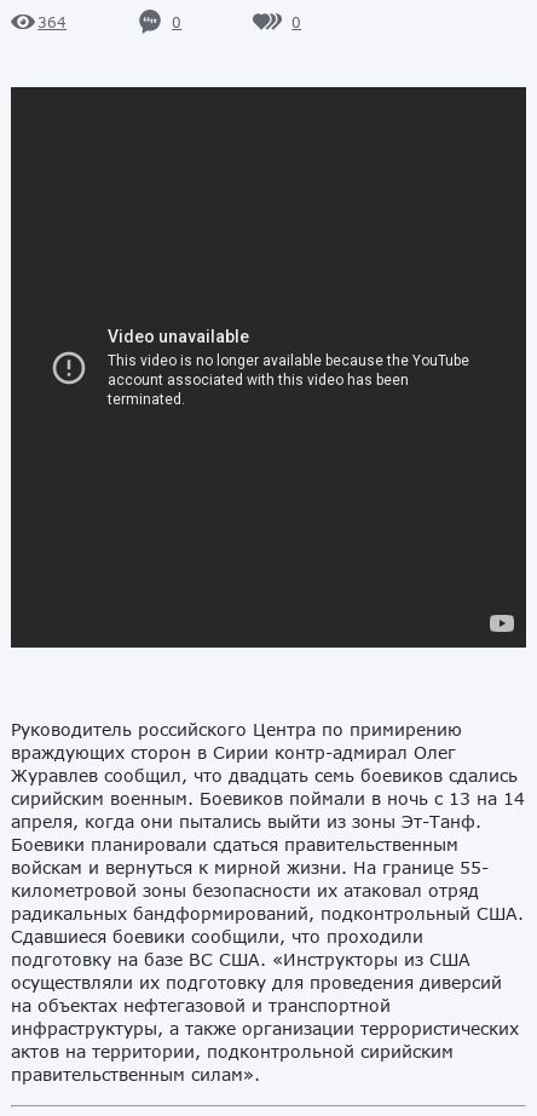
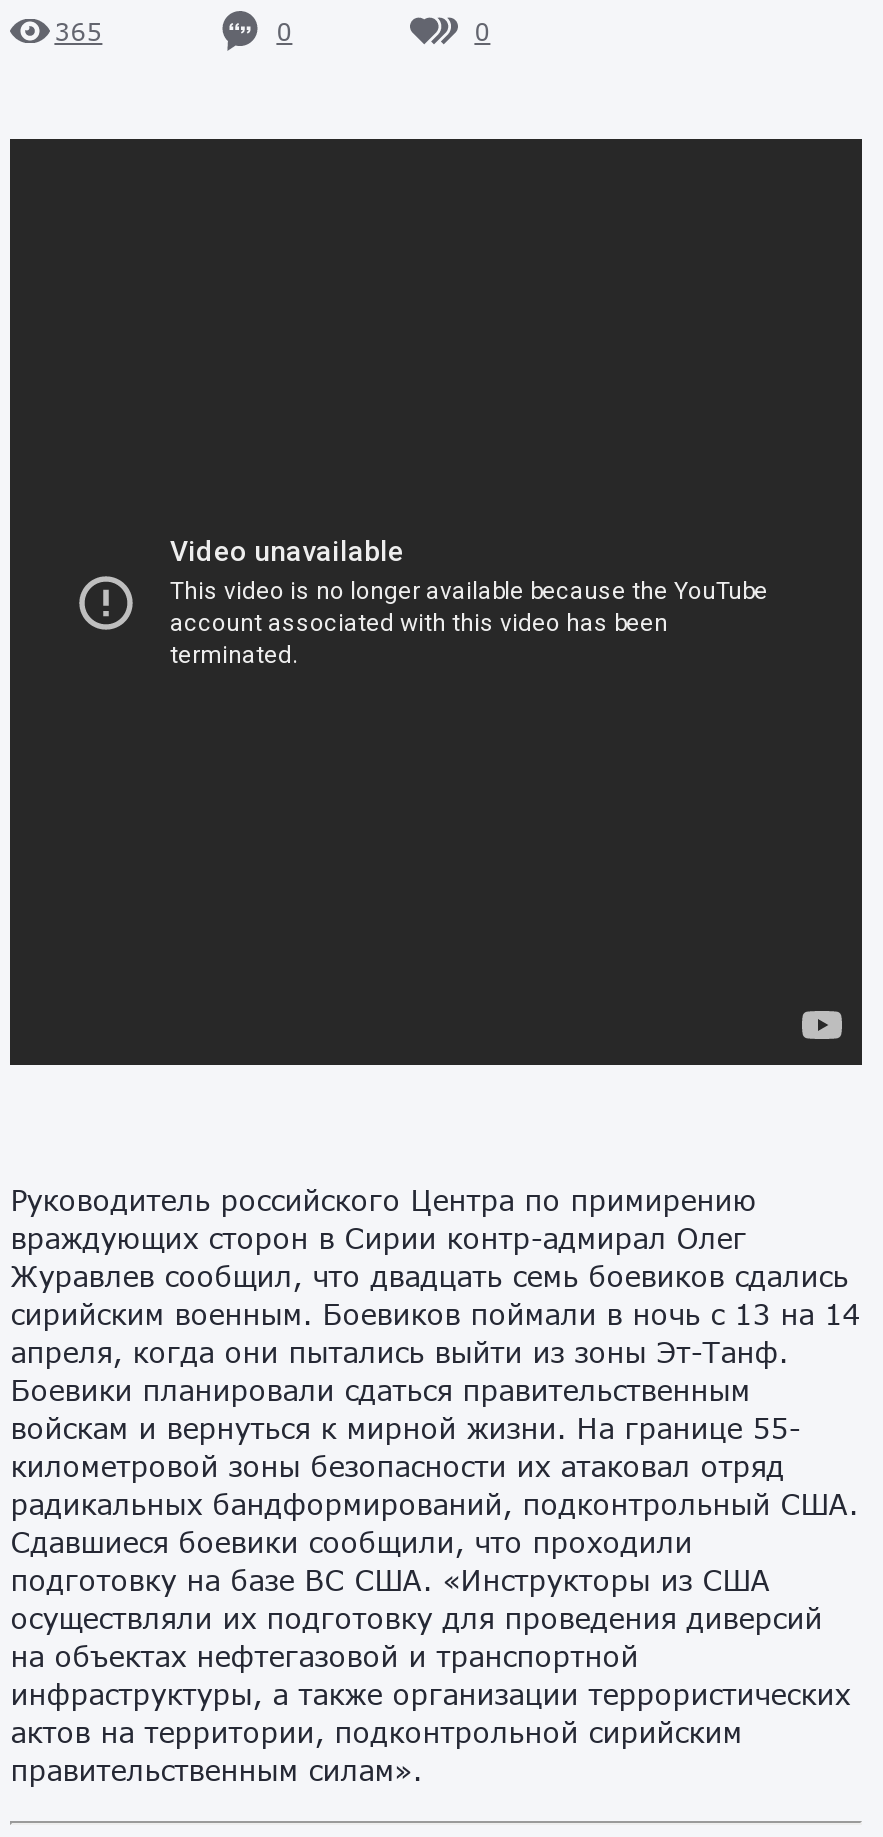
- 364
+ 365
